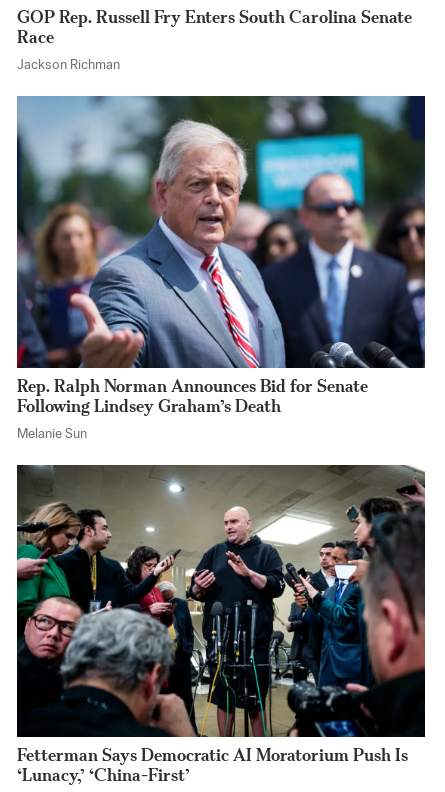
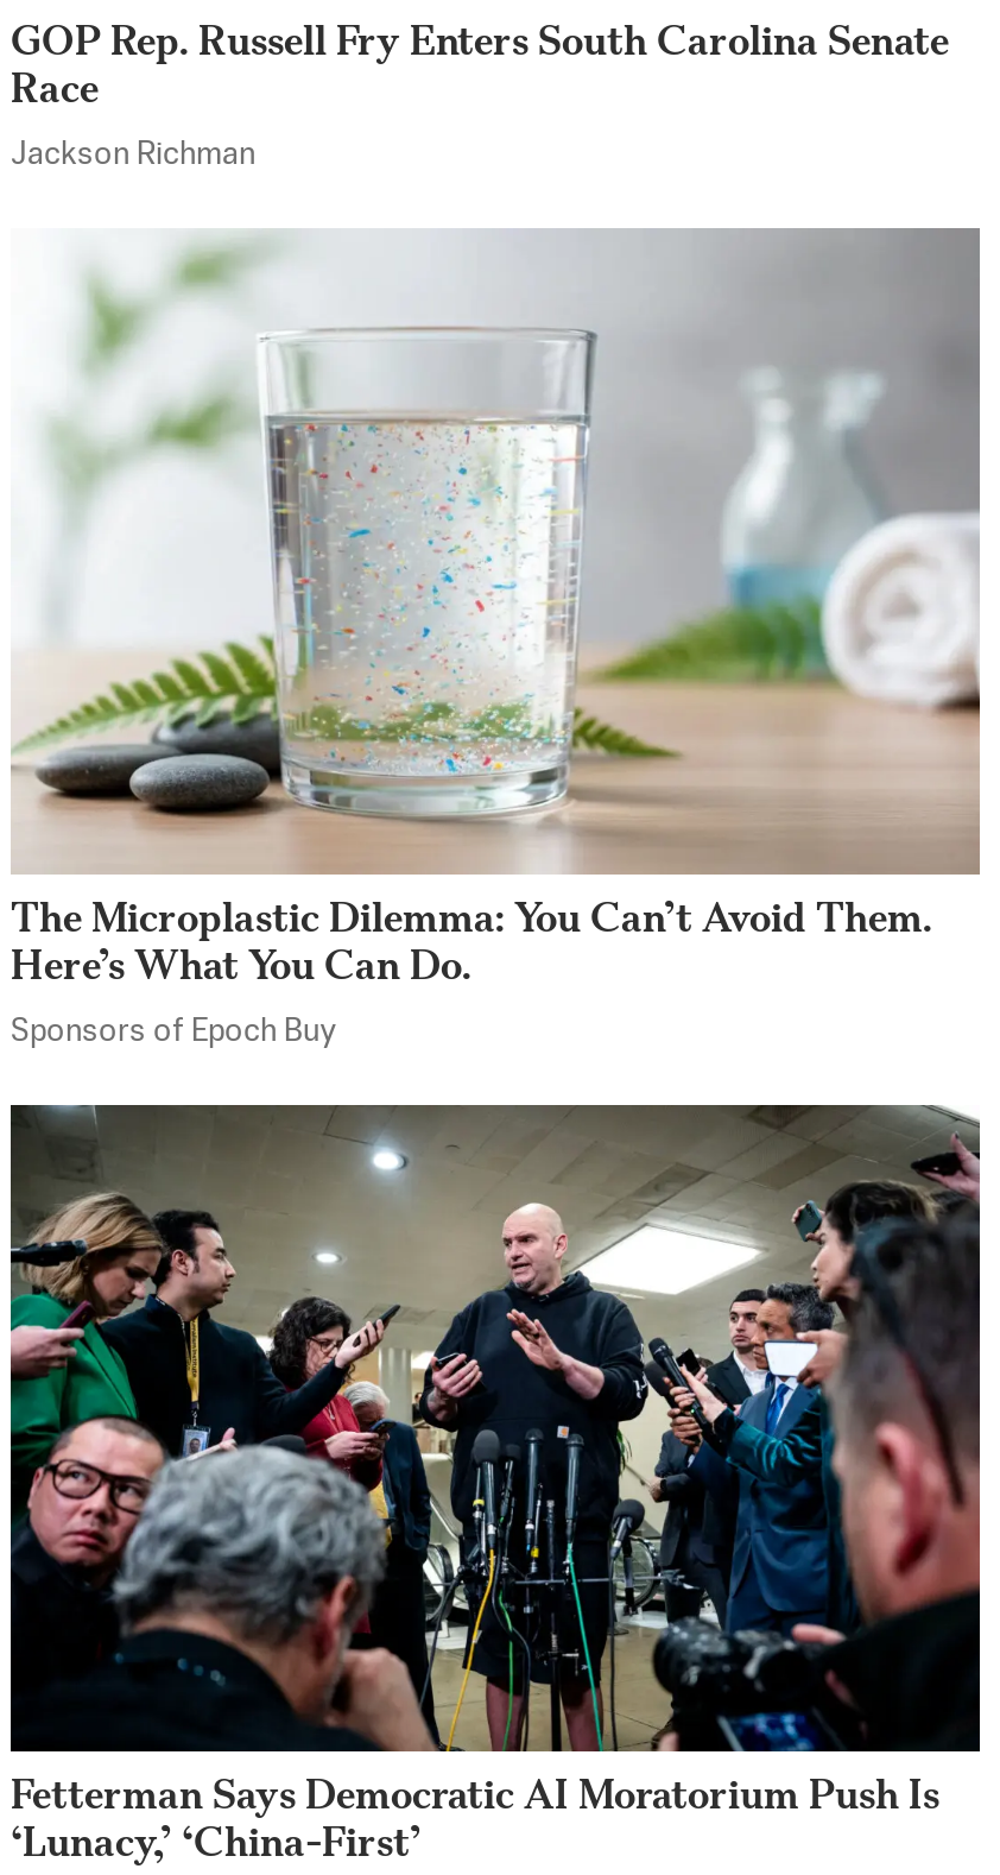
- [image]
- Rep. Ralph Norman Announces Bid for Senate
- Following Lindsey Graham’s Death
+ [image]
+ The Microplastic Dilemma: You Can’t Avoid Them.
+ Here’s What You Can Do.

- Melanie Sun
+ Sponsors of Epoch Buy
